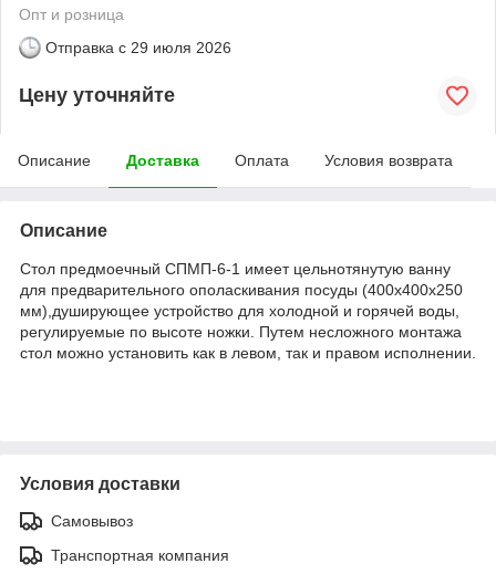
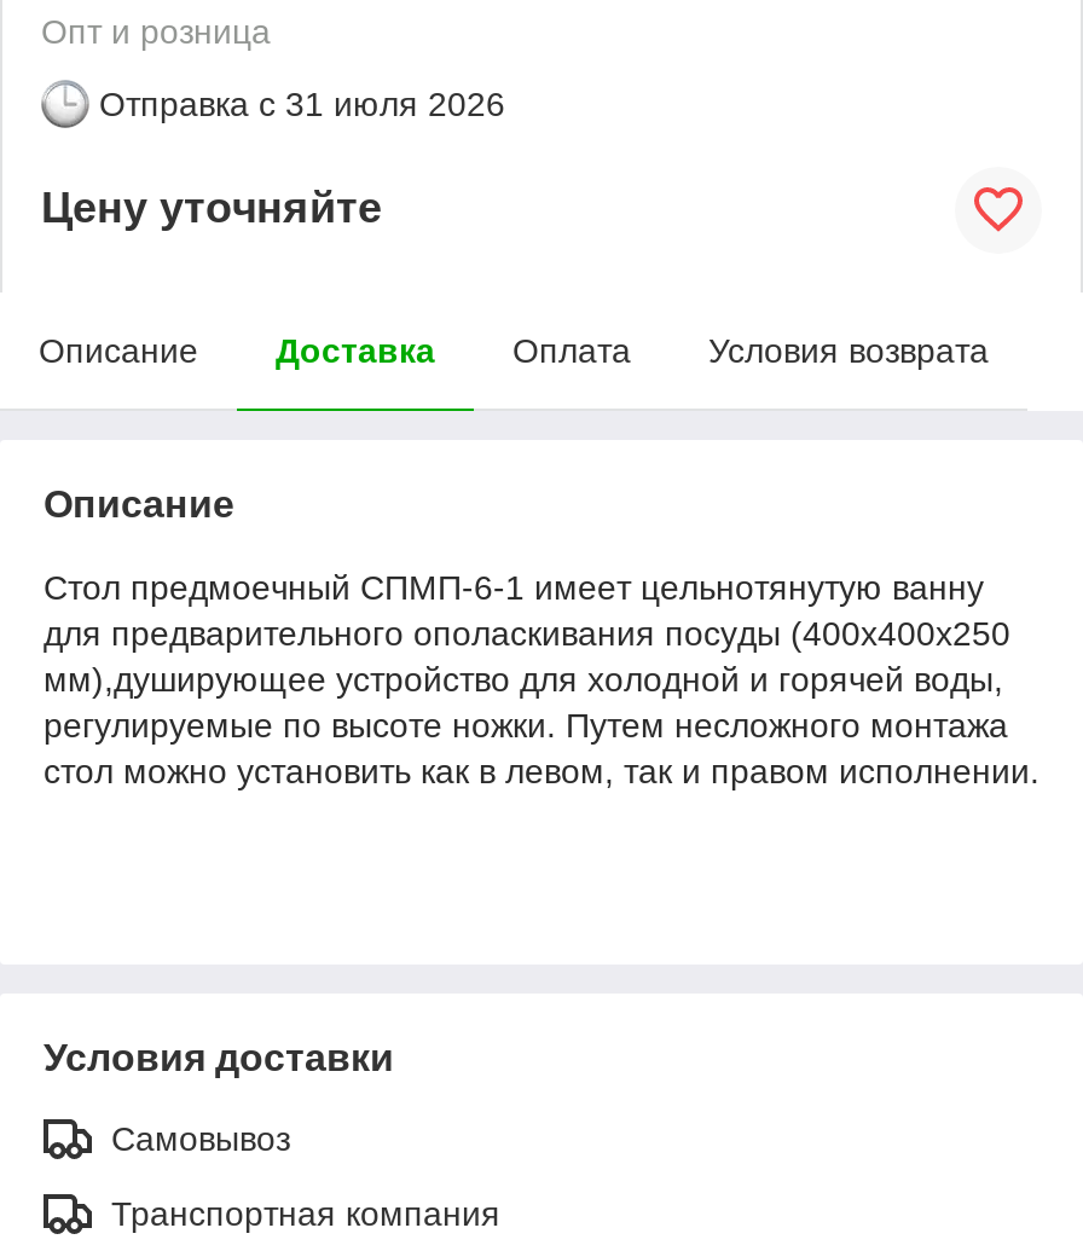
- Отправка с 29 июля 2026
+ Отправка с 31 июля 2026
